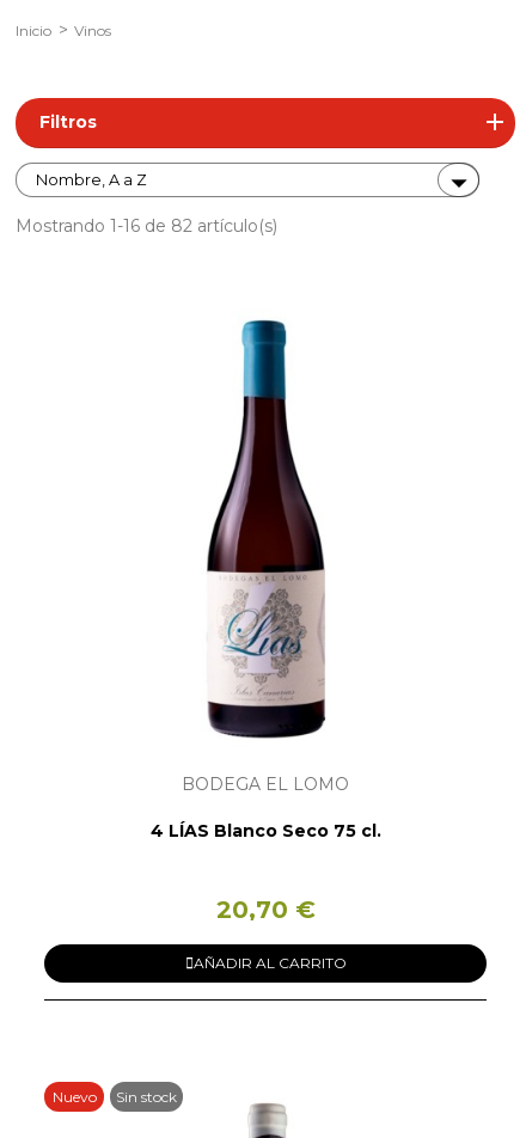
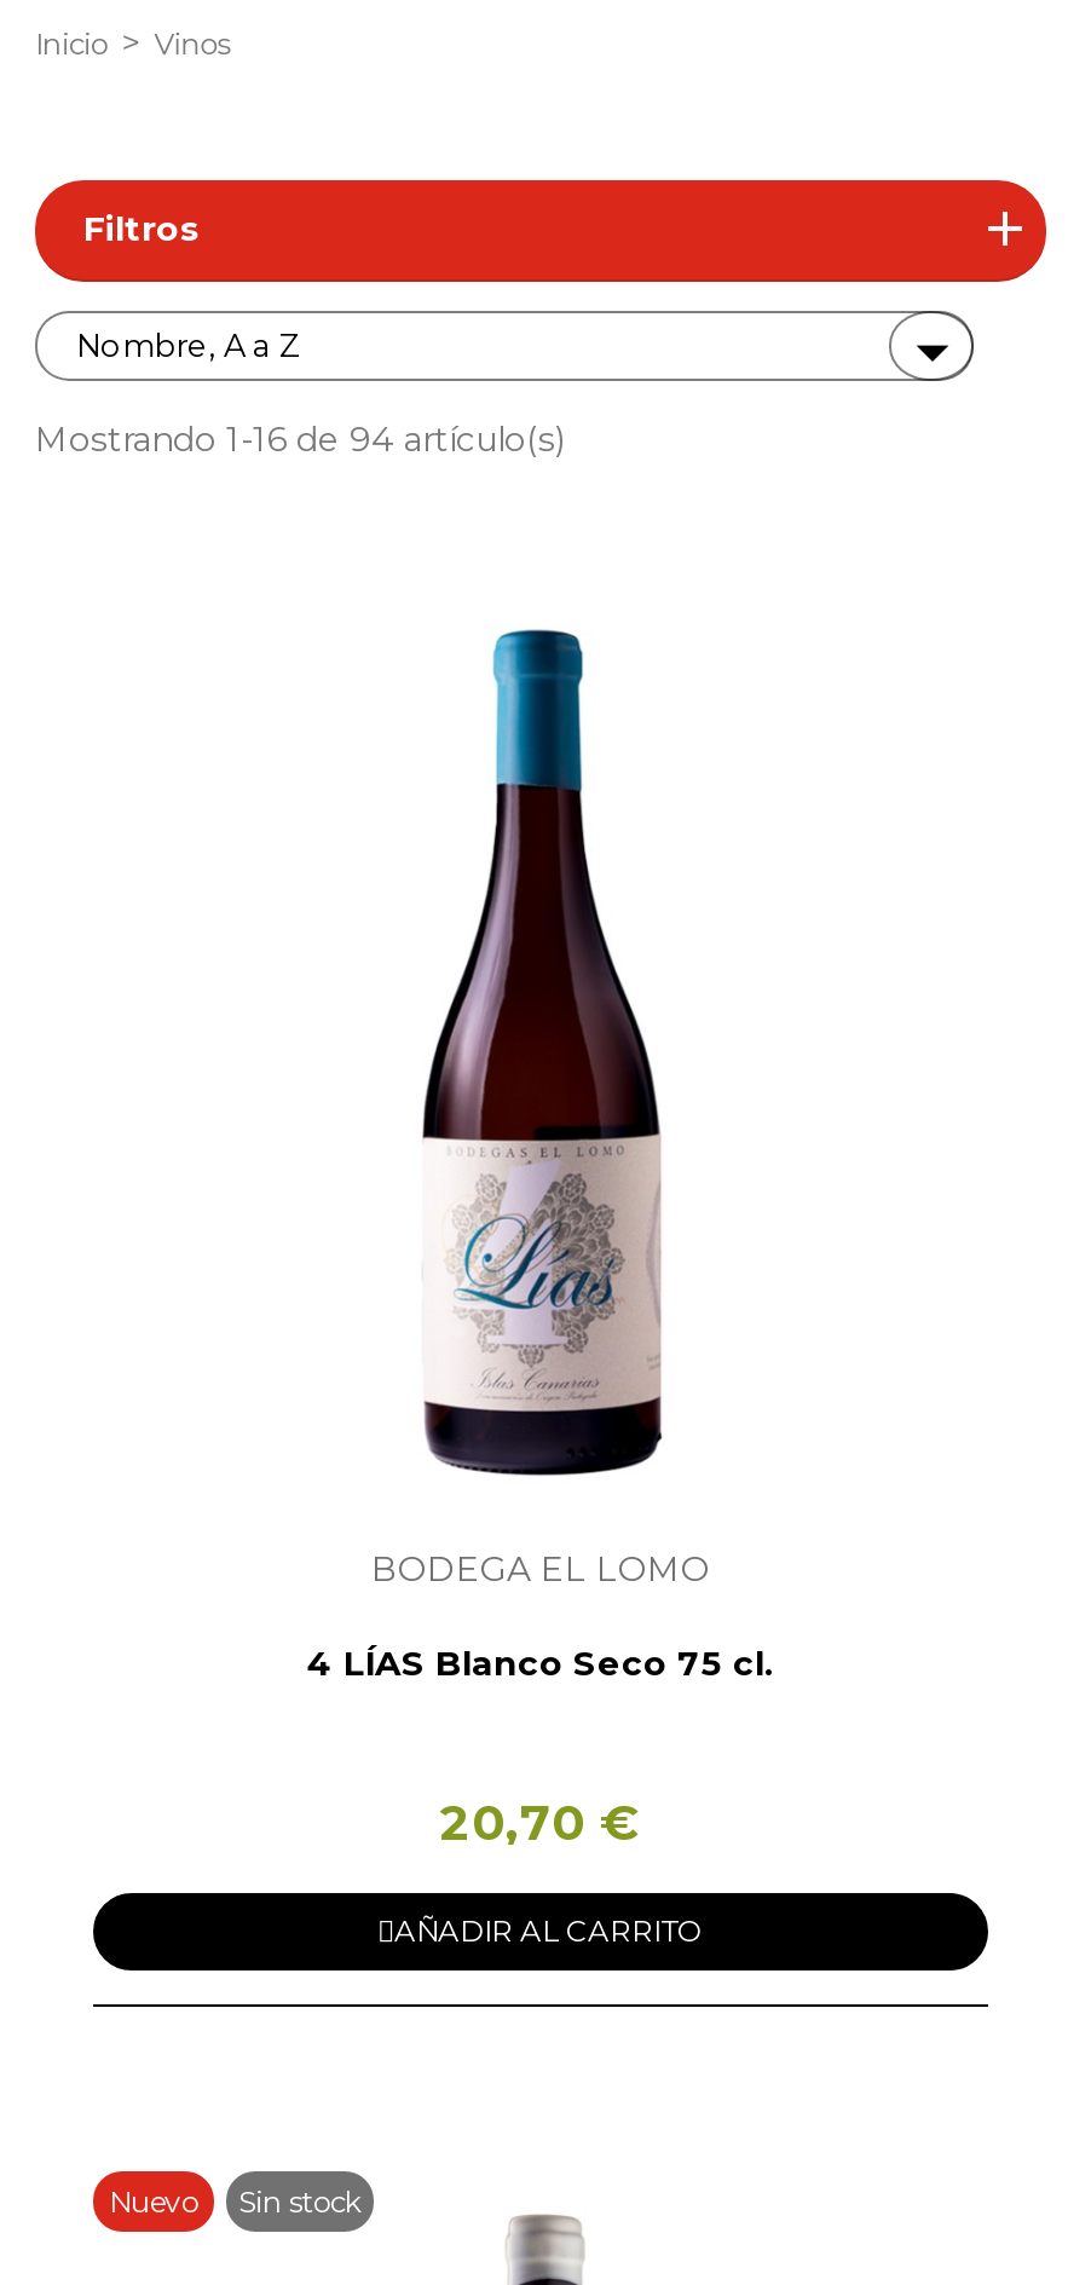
- Mostrando 1-16 de 82 artículo(s)
+ Mostrando 1-16 de 94 artículo(s)
